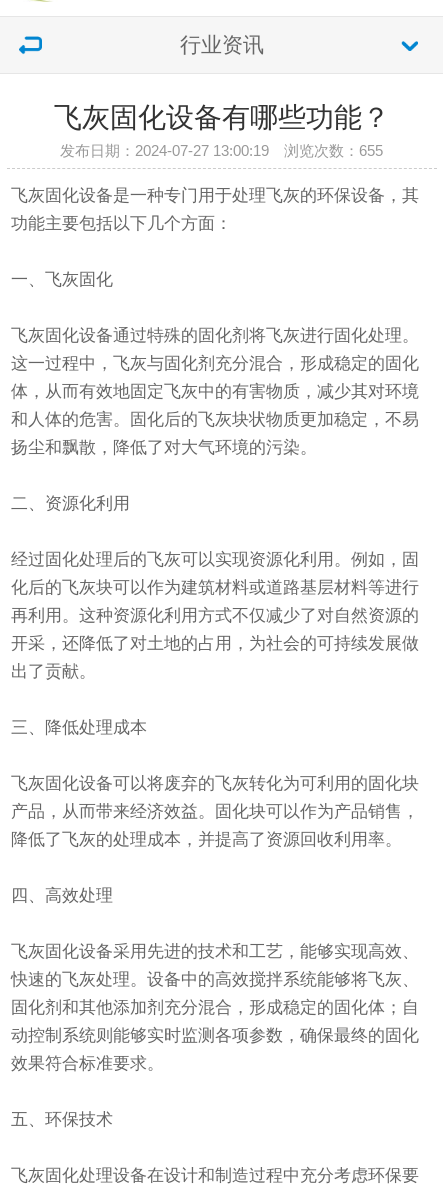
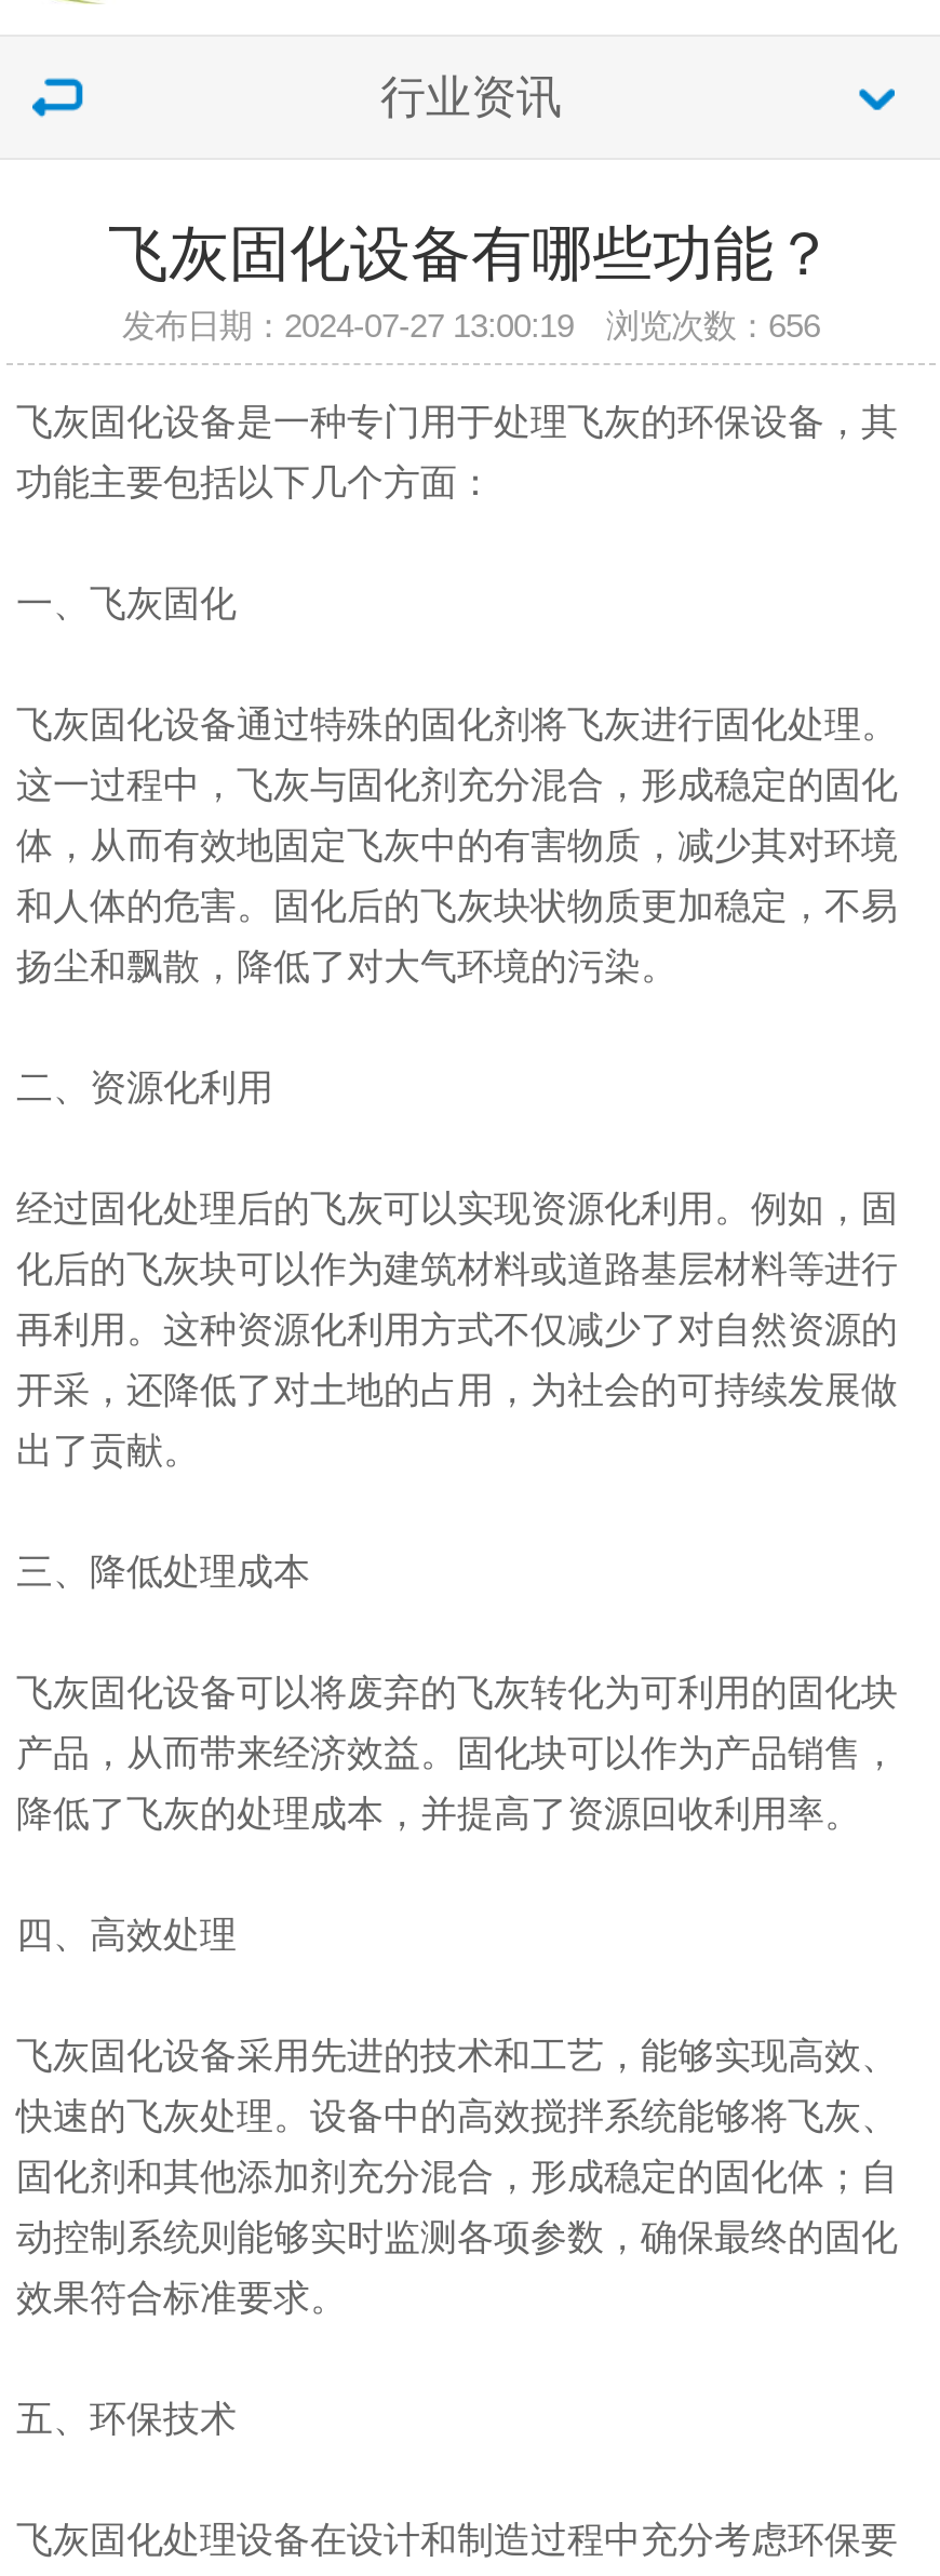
- 发布日期：2024-07-27 13:00:19 浏览次数：655
+ 发布日期：2024-07-27 13:00:19 浏览次数：656
